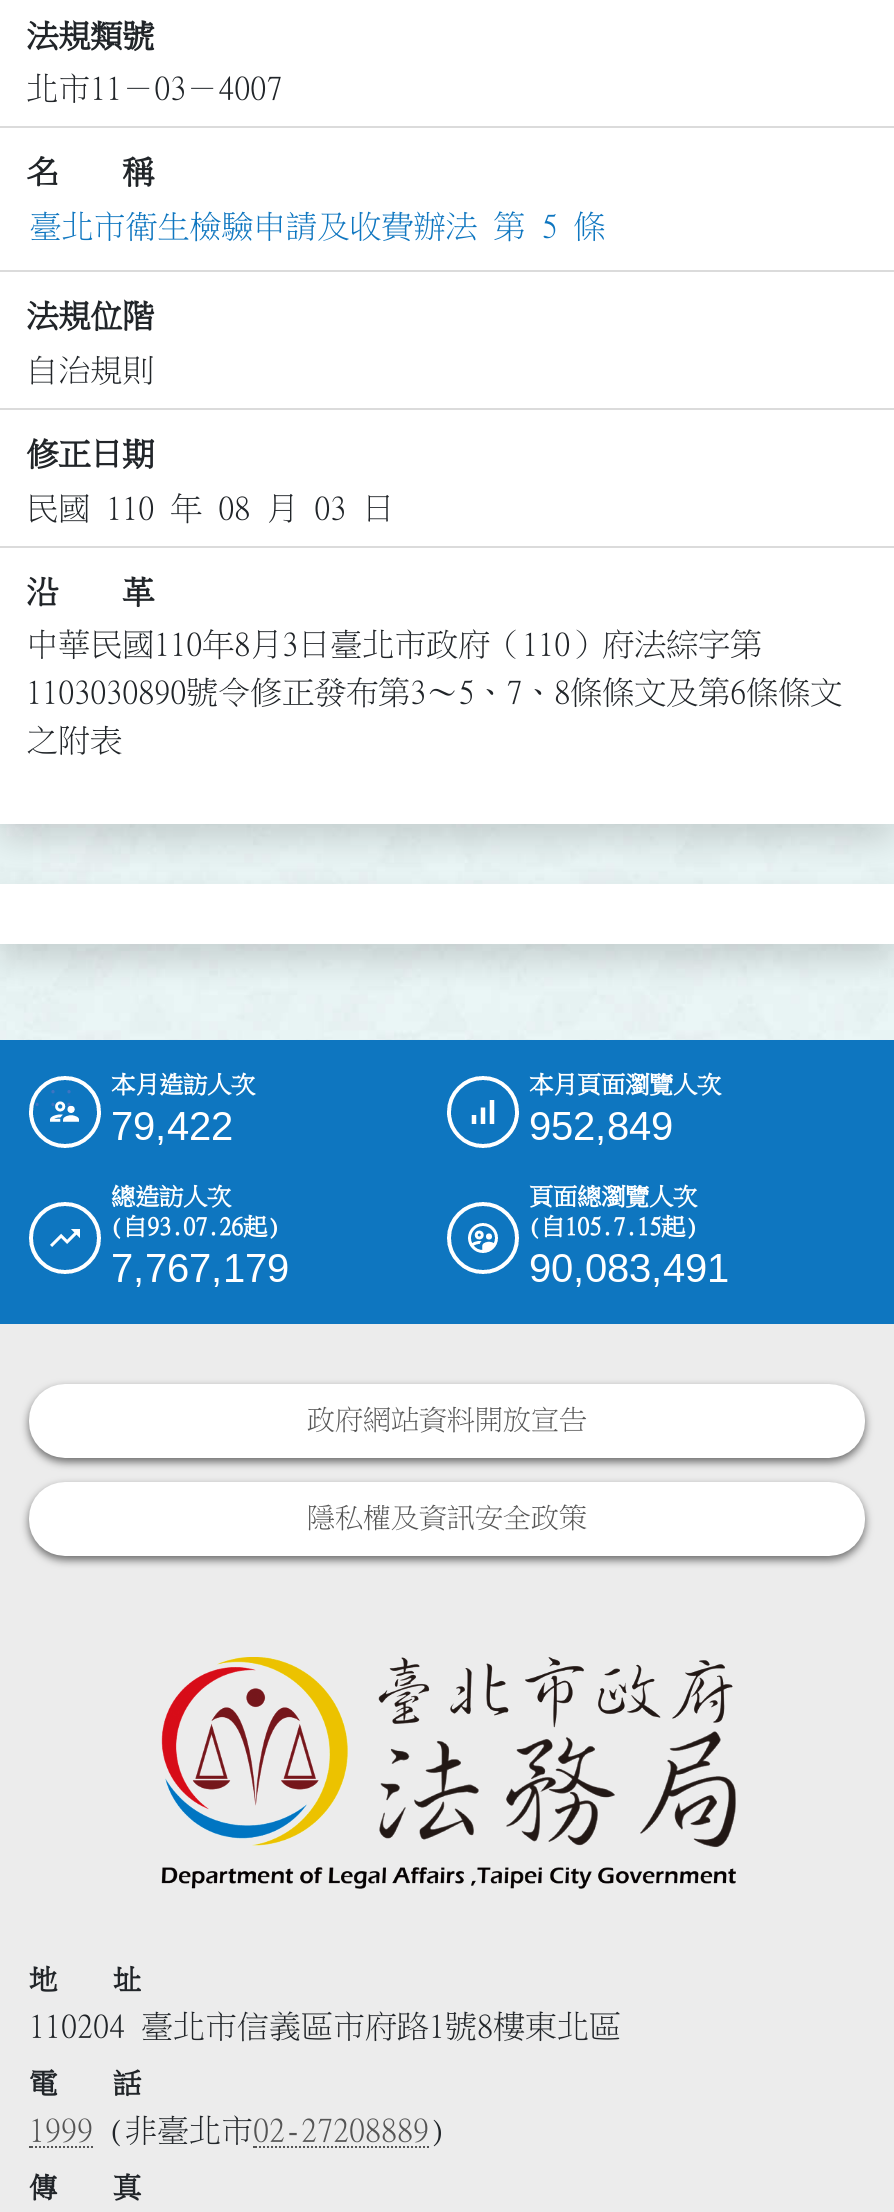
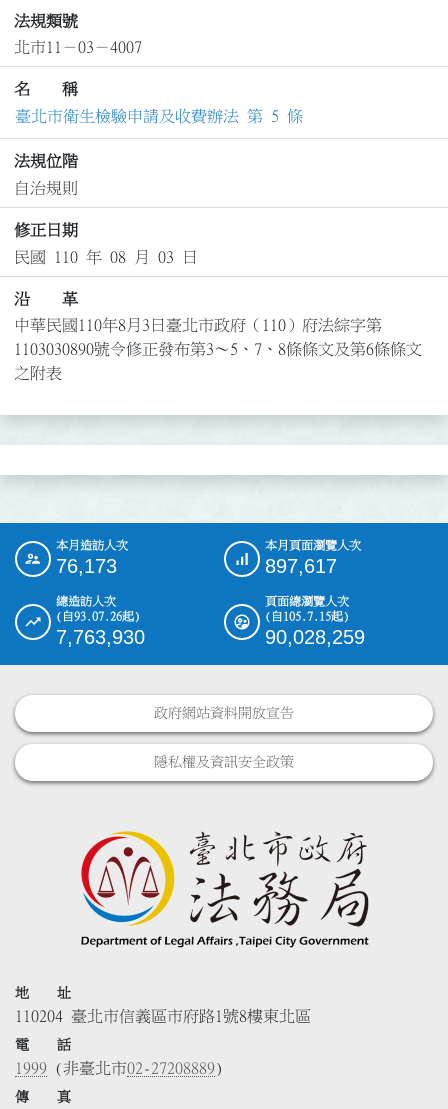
- 79,422
+ 76,173

- 952,849
+ 897,617

- 7,767,179
+ 7,763,930

- 90,083,491
+ 90,028,259
